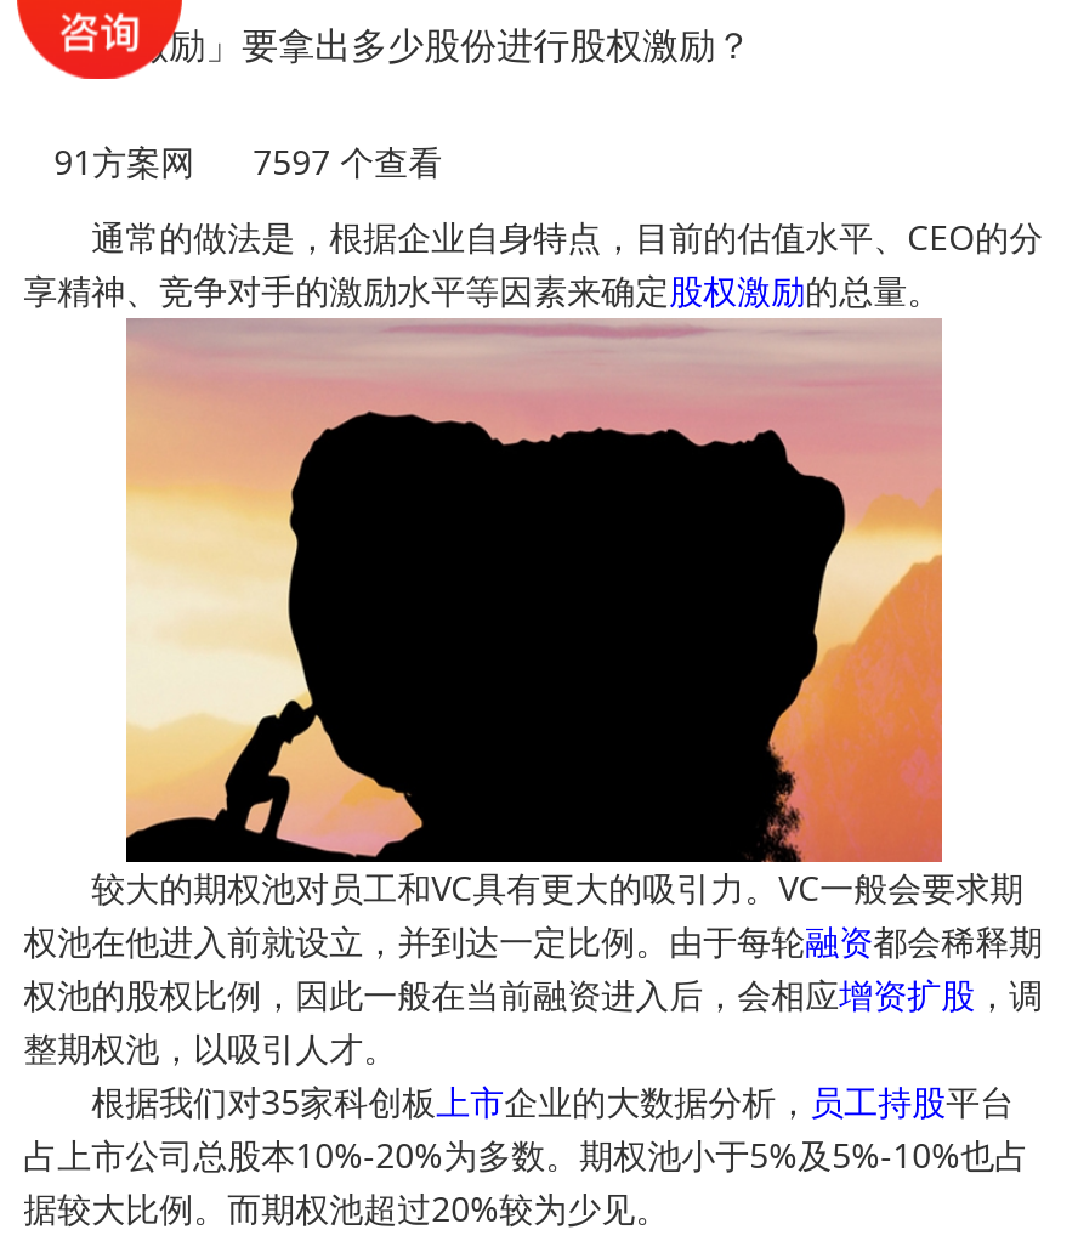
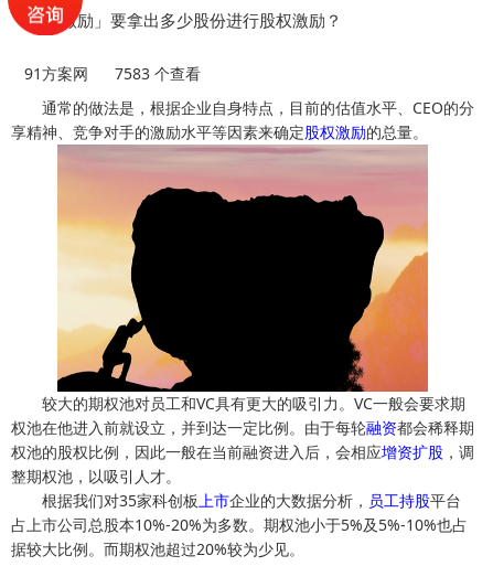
- 91方案网7597 个查看
+ 91方案网7583 个查看
